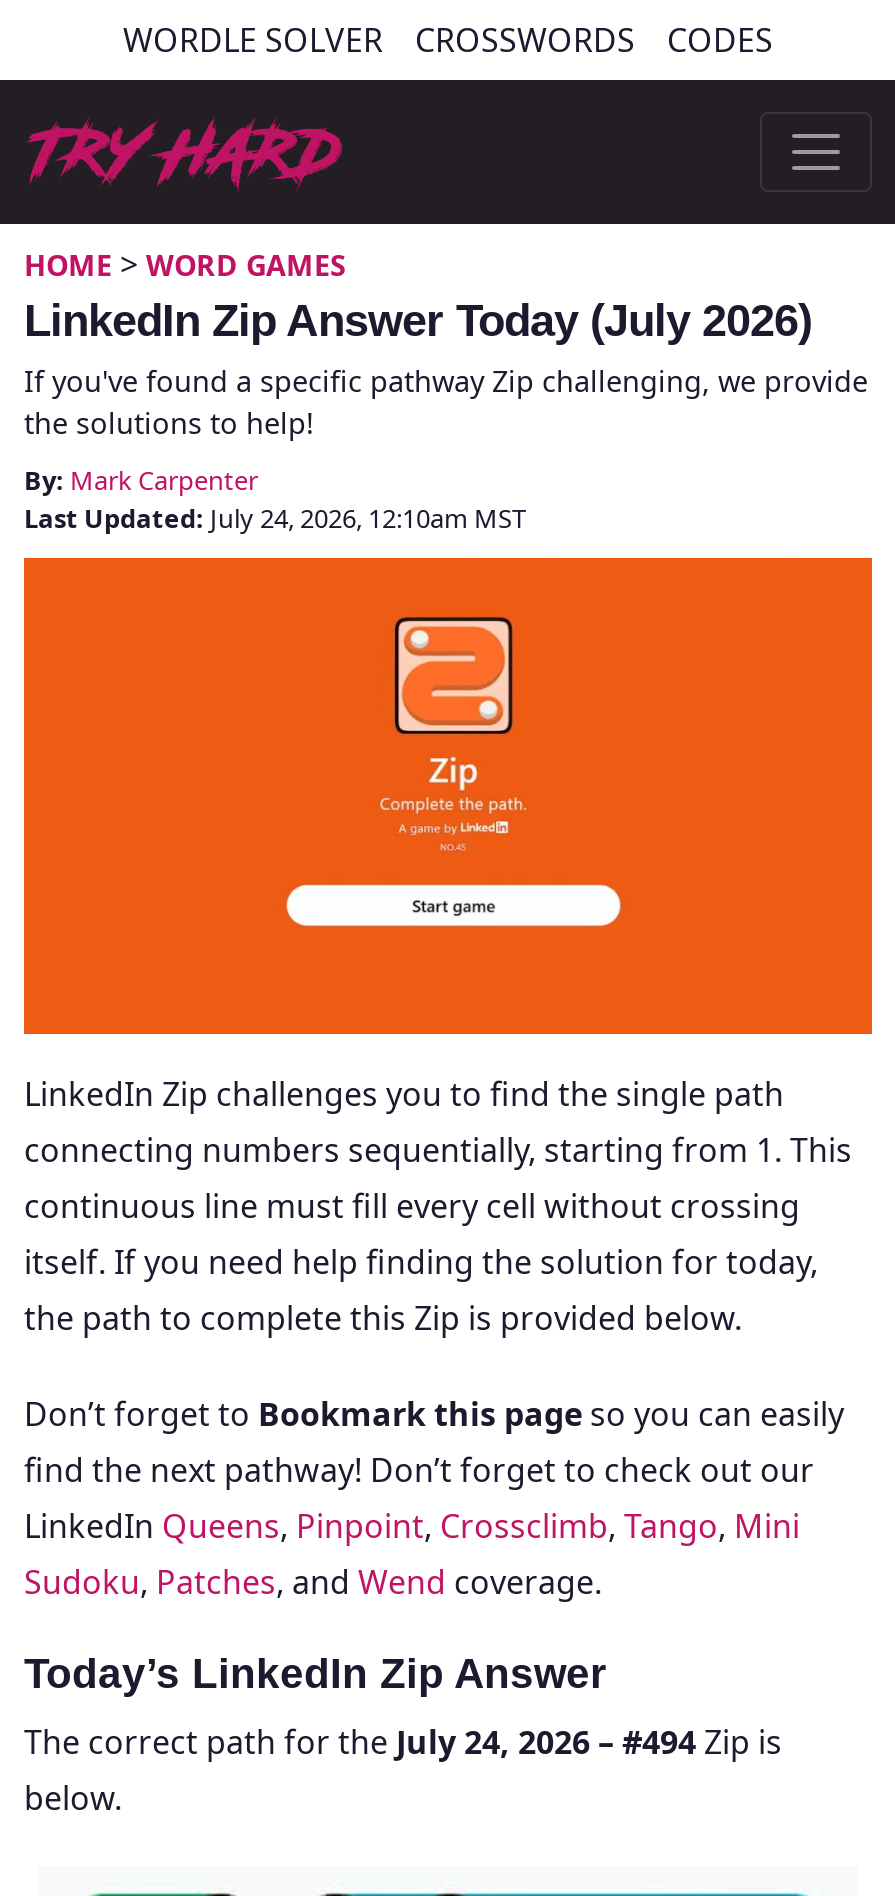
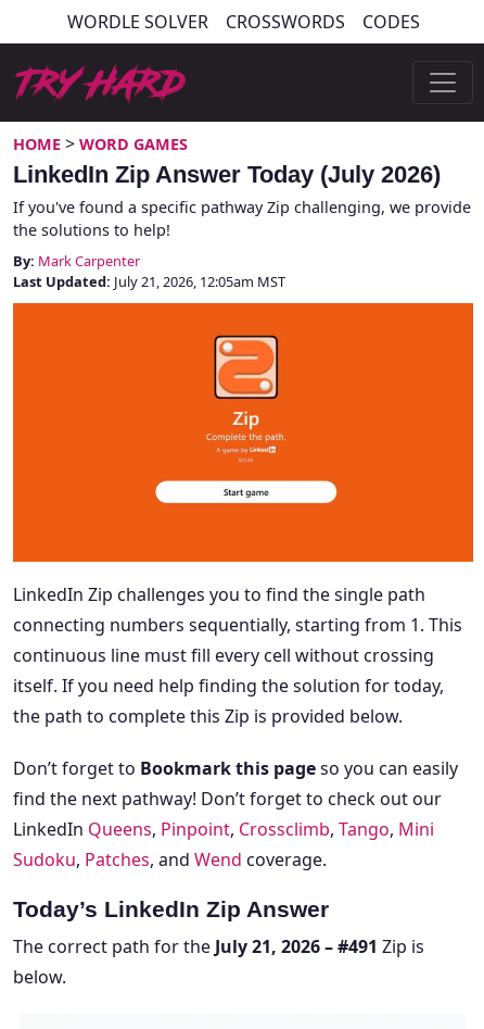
- Last Updated: July 24, 2026, 12:10am MST
+ Last Updated: July 21, 2026, 12:05am MST

- The correct path for the July 24, 2026 – #494 Zip is
+ The correct path for the July 21, 2026 – #491 Zip is
